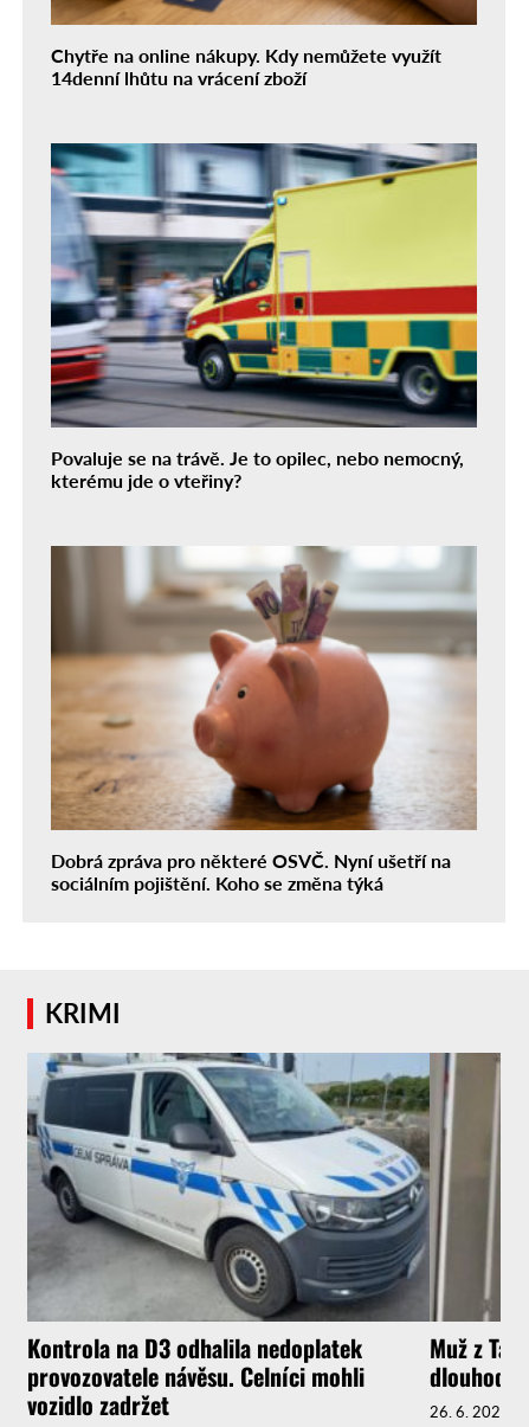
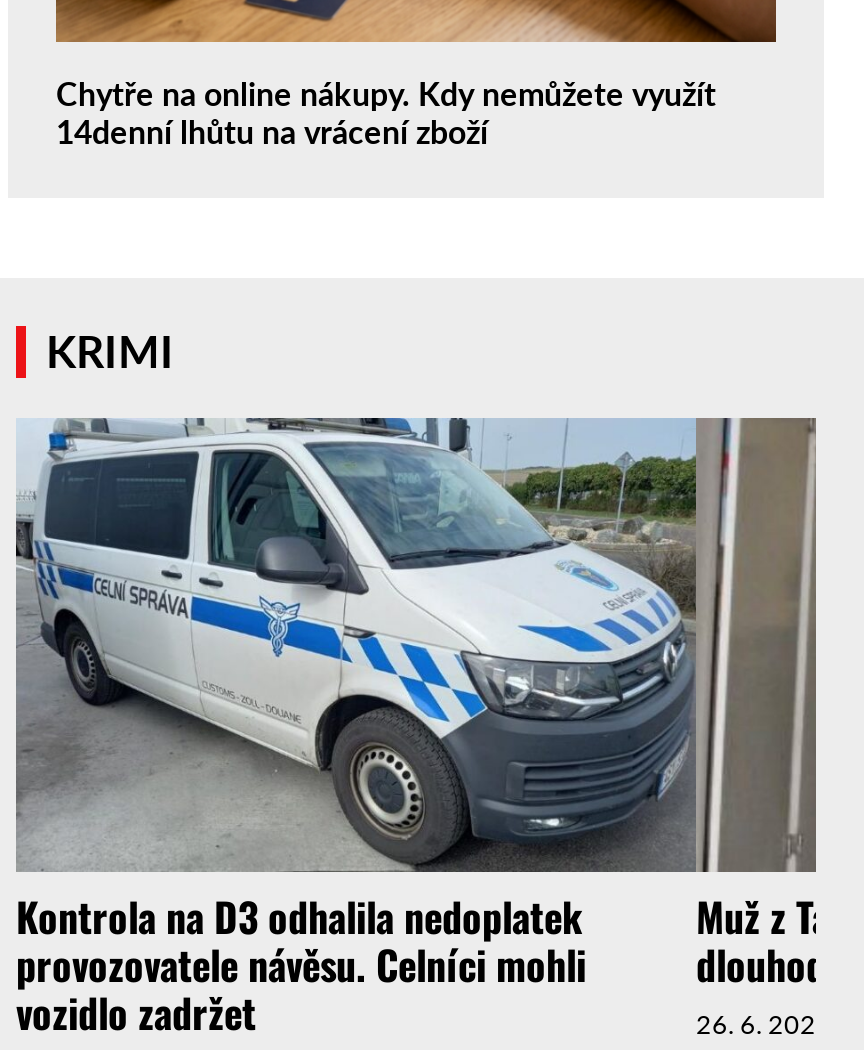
- [image]
- Povaluje se na trávě. Je to opilec, nebo nemocný,
- kterému jde o vteřiny?

- [image]
- Dobrá zpráva pro některé OSVČ. Nyní ušetří na
- sociálním pojištění. Koho se změna týká
